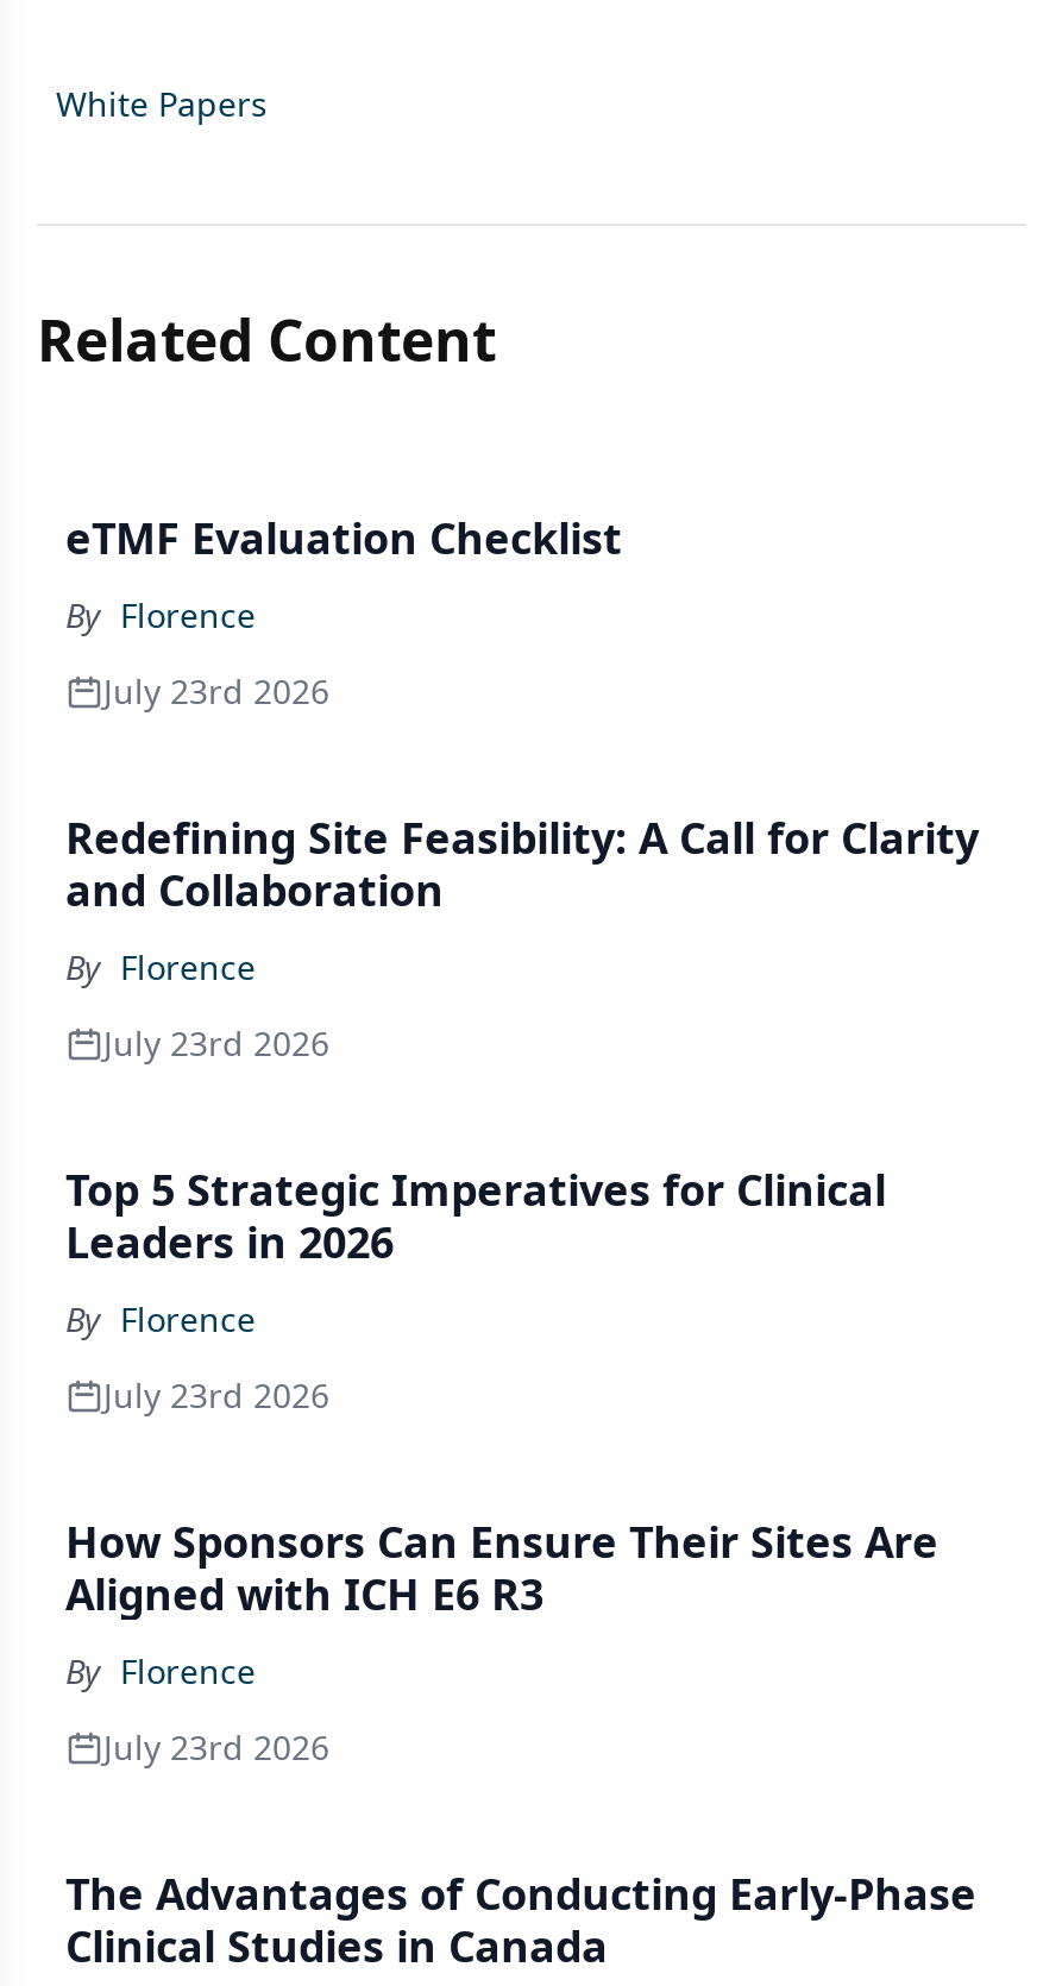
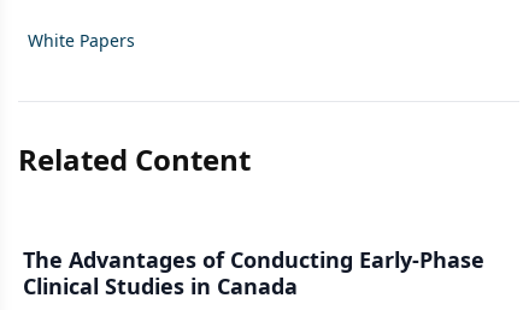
- eTMF Evaluation Checklist
- By Florence
- July 23rd 2026
- Redefining Site Feasibility: A Call for Clarity
- and Collaboration
- By Florence
- July 23rd 2026
- Top 5 Strategic Imperatives for Clinical
- Leaders in 2026
- By Florence
- July 23rd 2026
- How Sponsors Can Ensure Their Sites Are
- Aligned with ICH E6 R3
- By Florence
- July 23rd 2026
